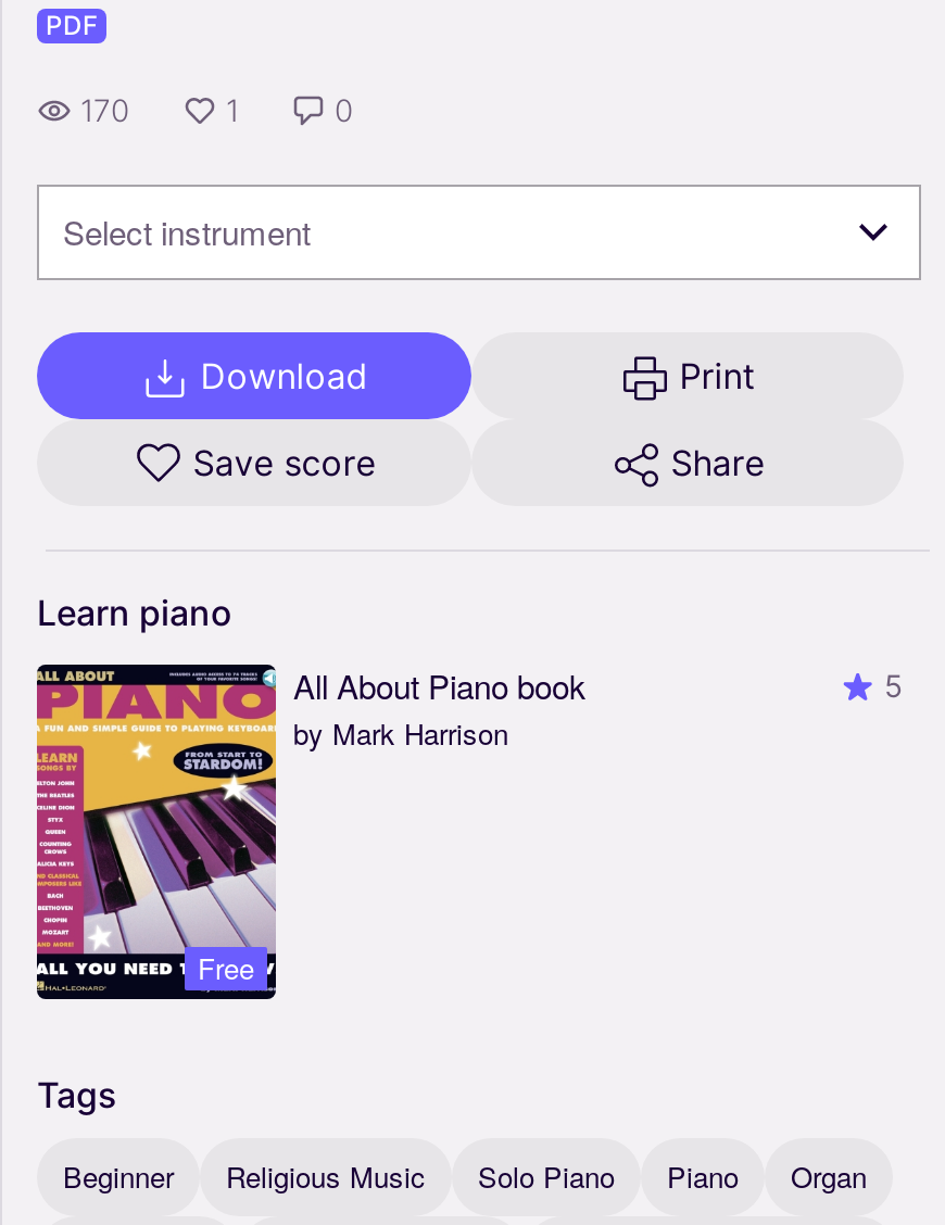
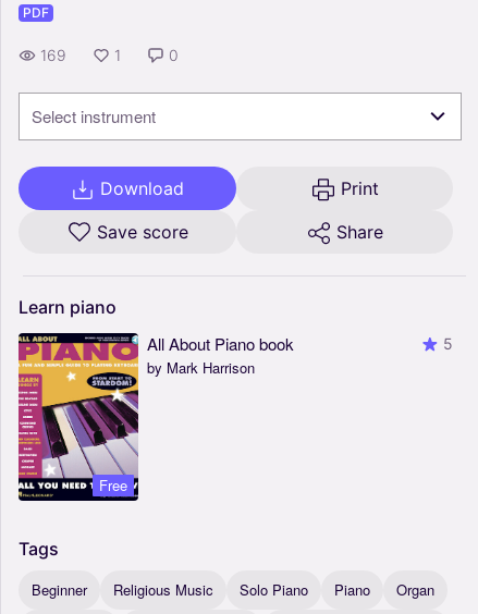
- 170
+ 169
